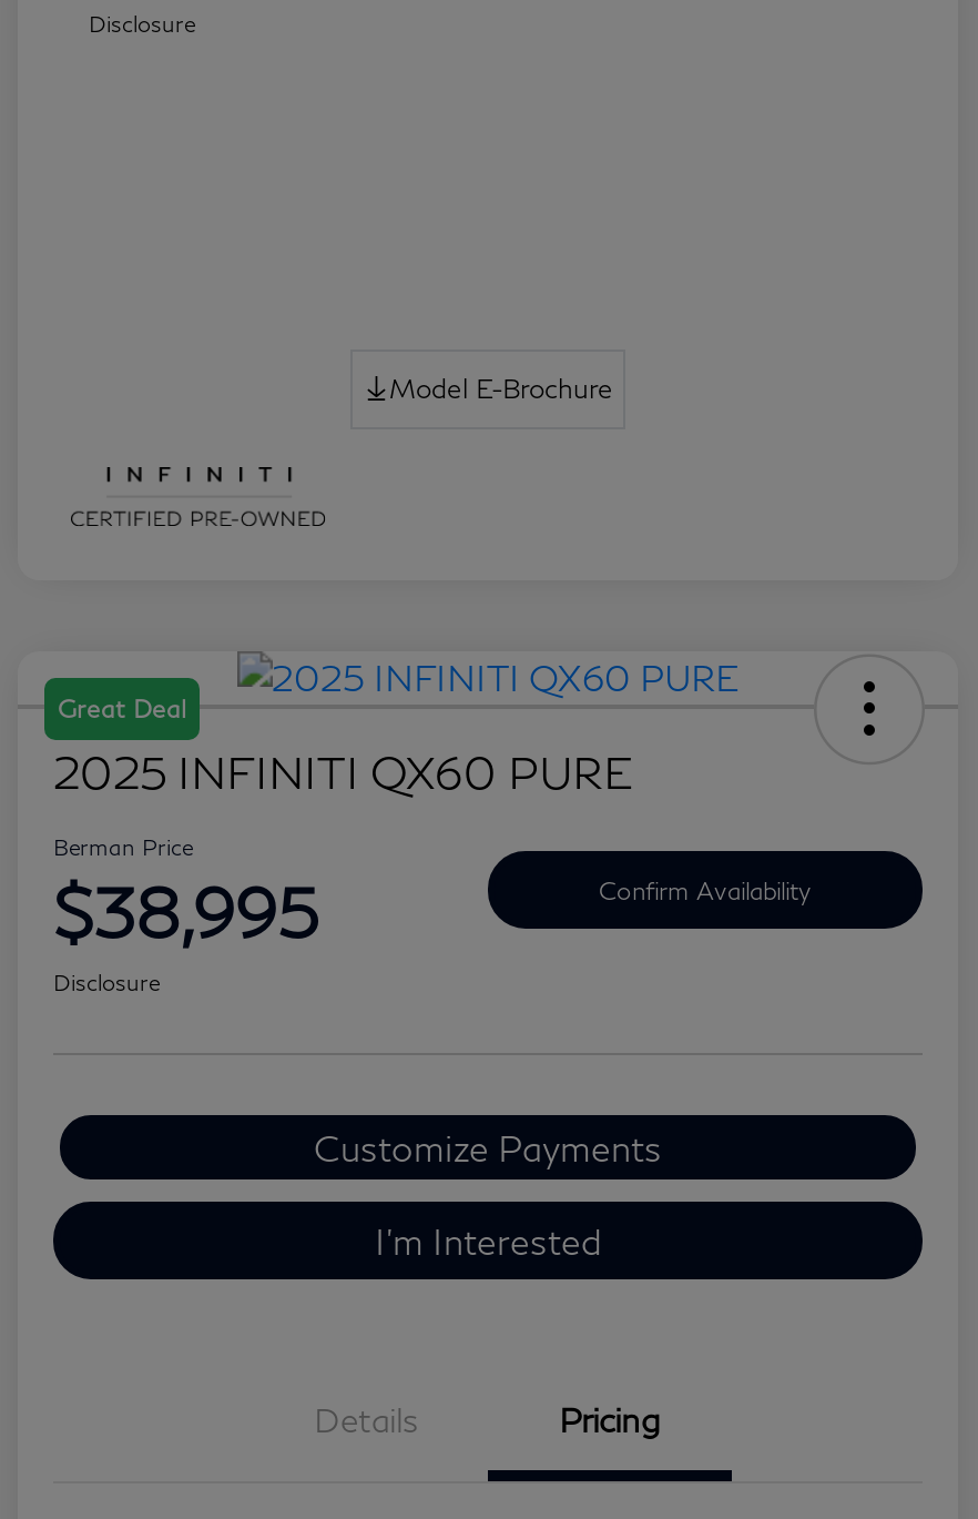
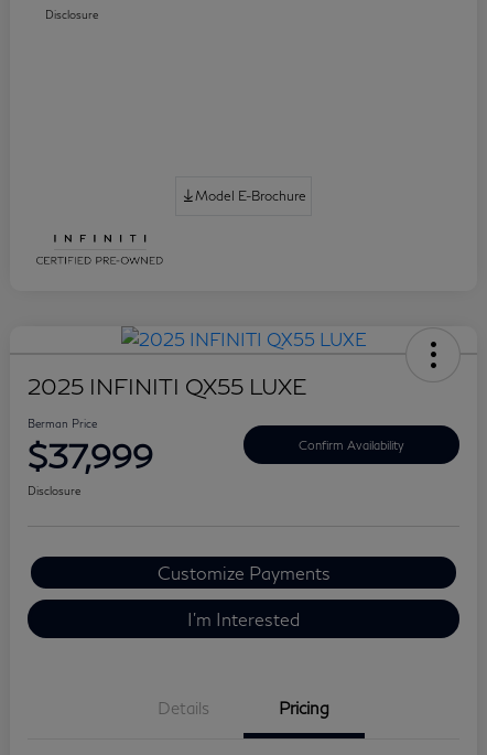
- Great Deal
- 2025 INFINITI QX60 PURE
+ 2025 INFINITI QX55 LUXE

- $38,995
+ $37,999
